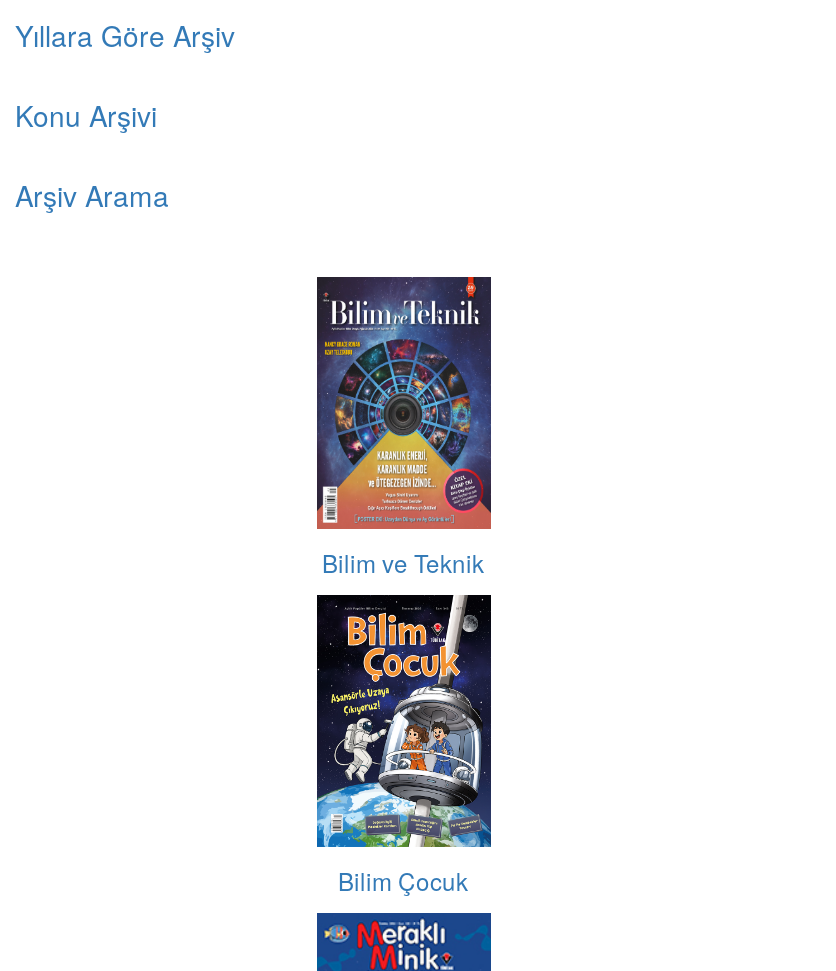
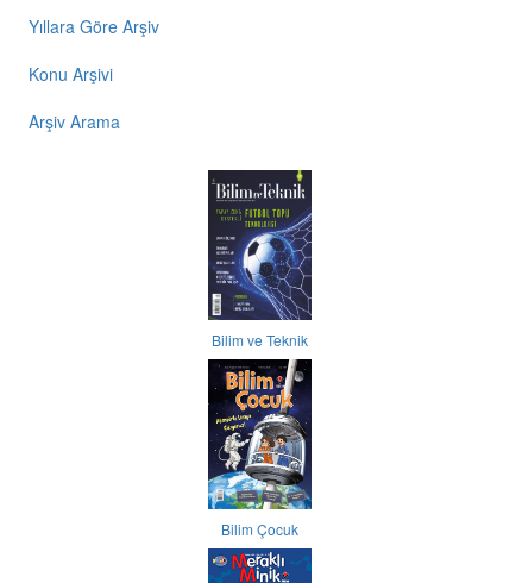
- [image]
+ [image]
